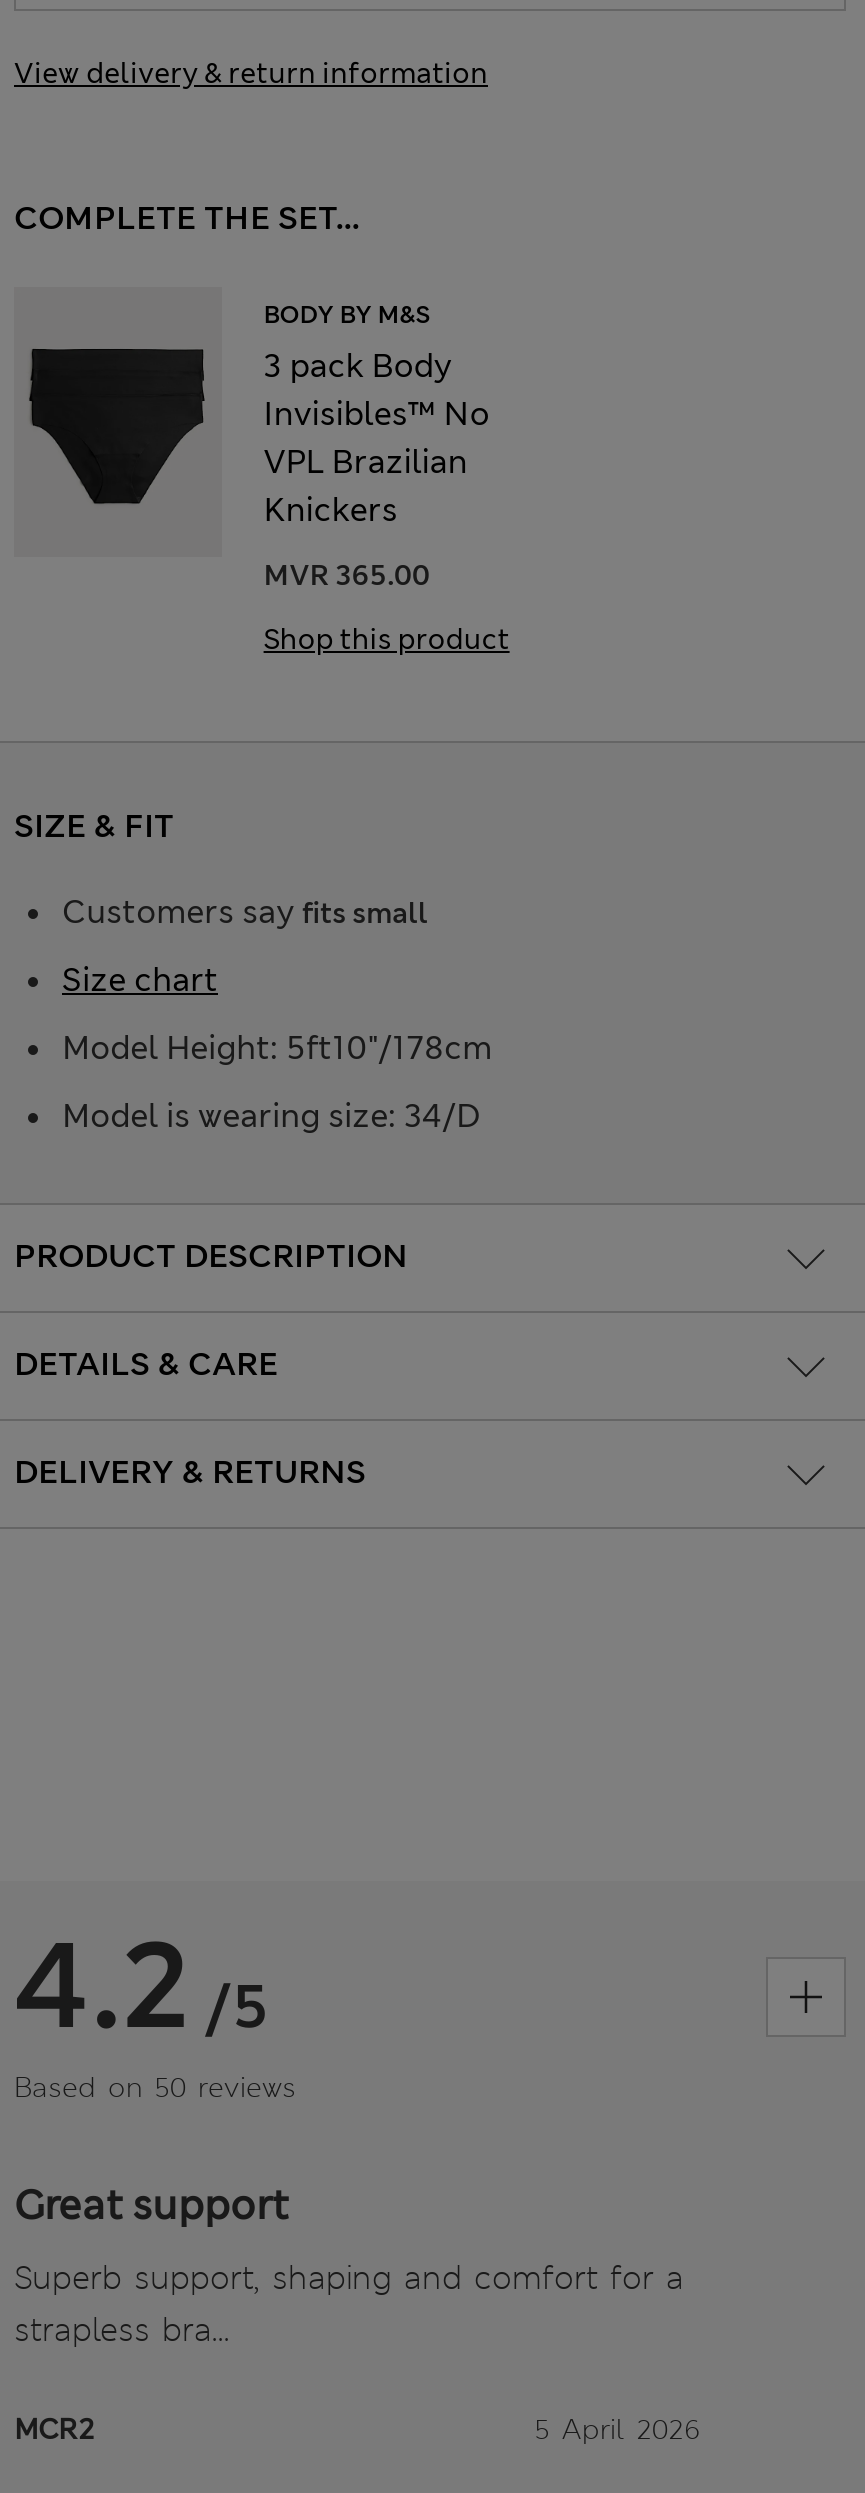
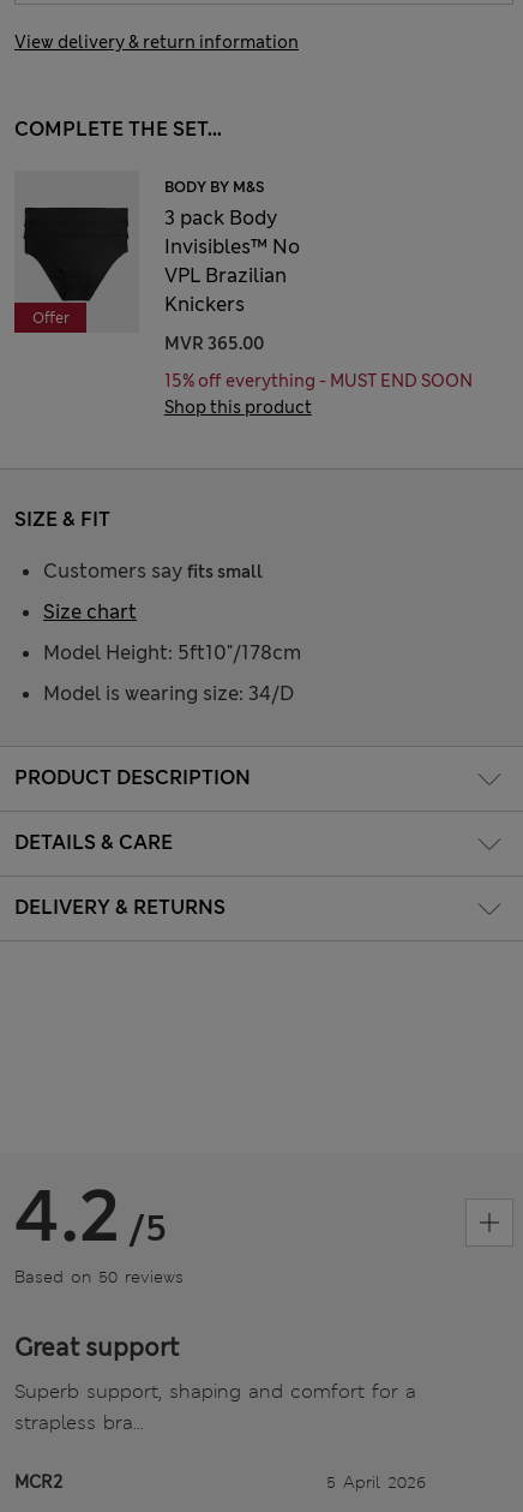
+ Offer

+ 15% off everything - MUST END SOON
